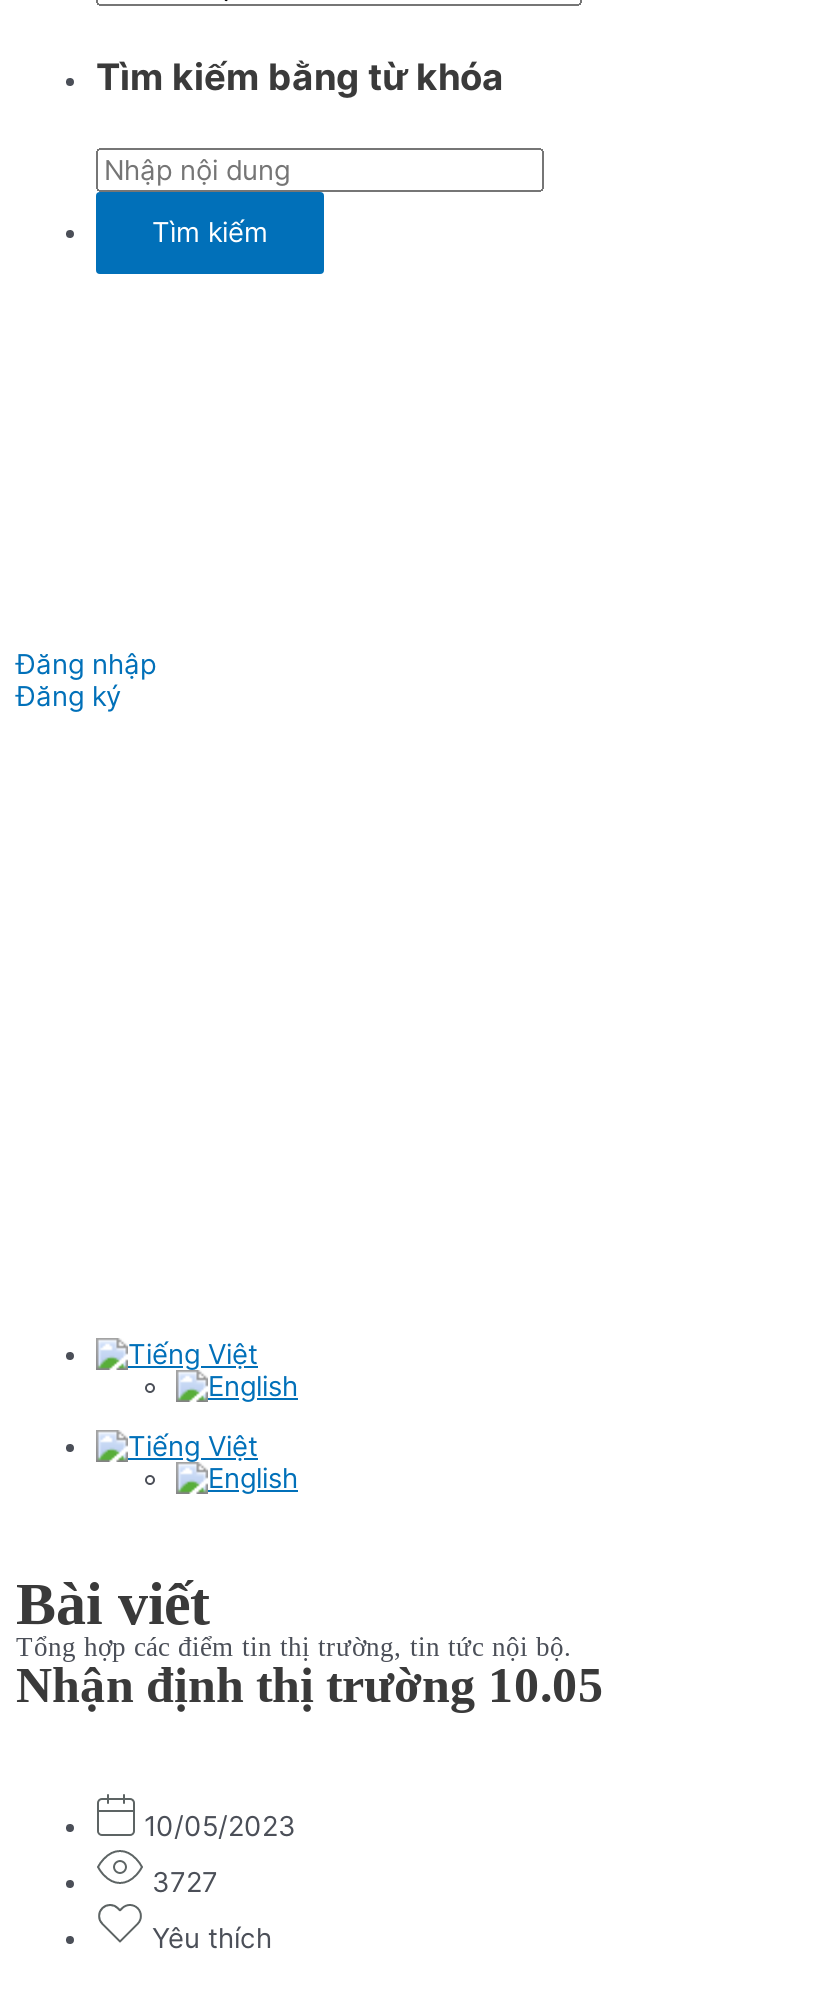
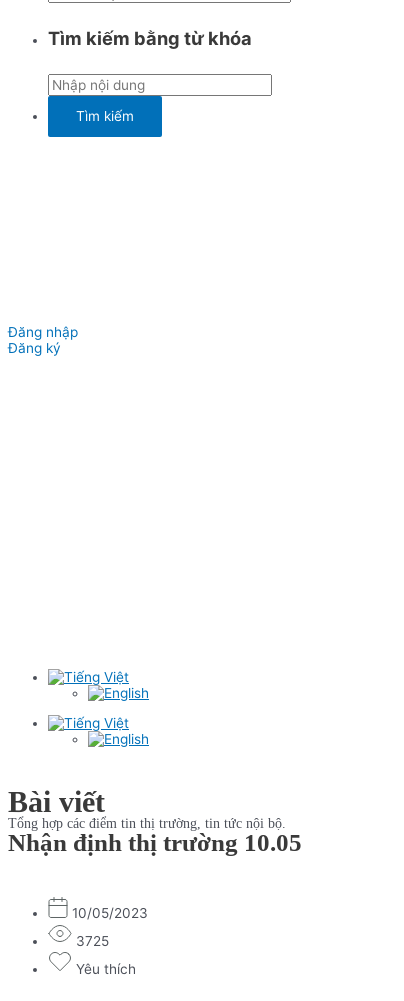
- 3727
+ 3725
